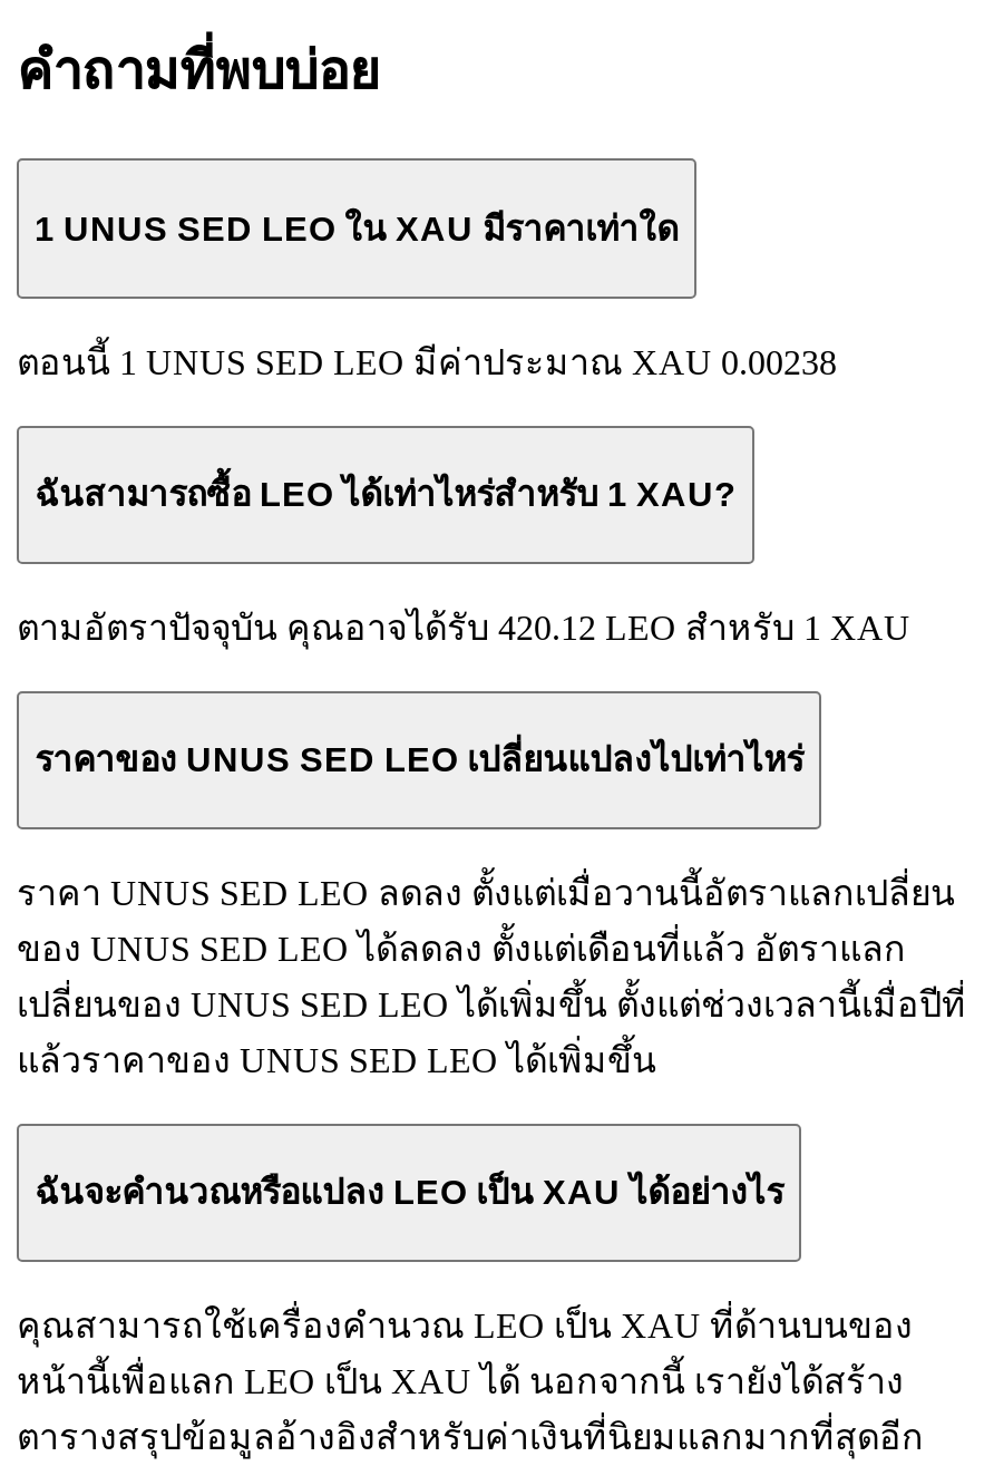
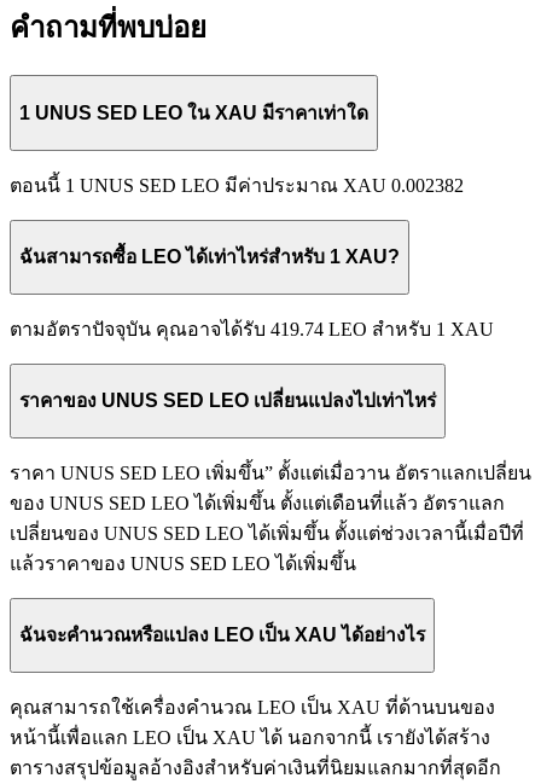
- ตอนนี้ 1 UNUS SED LEO มีค่าประมาณ XAU 0.00238
+ ตอนนี้ 1 UNUS SED LEO มีค่าประมาณ XAU 0.002382

- ตามอัตราปัจจุบัน คุณอาจได้รับ 420.12 LEO สำหรับ 1 XAU
+ ตามอัตราปัจจุบัน คุณอาจได้รับ 419.74 LEO สำหรับ 1 XAU

- ราคา UNUS SED LEO ลดลง ตั้งแต่เมื่อวานนี้อัตราแลกเปลี่ยน
+ ราคา UNUS SED LEO เพิ่มขึ้น” ตั้งแต่เมื่อวาน อัตราแลกเปลี่ยน

- ของ UNUS SED LEO ได้ลดลง ตั้งแต่เดือนที่แล้ว อัตราแลก
+ ของ UNUS SED LEO ได้เพิ่มขึ้น ตั้งแต่เดือนที่แล้ว อัตราแลก
